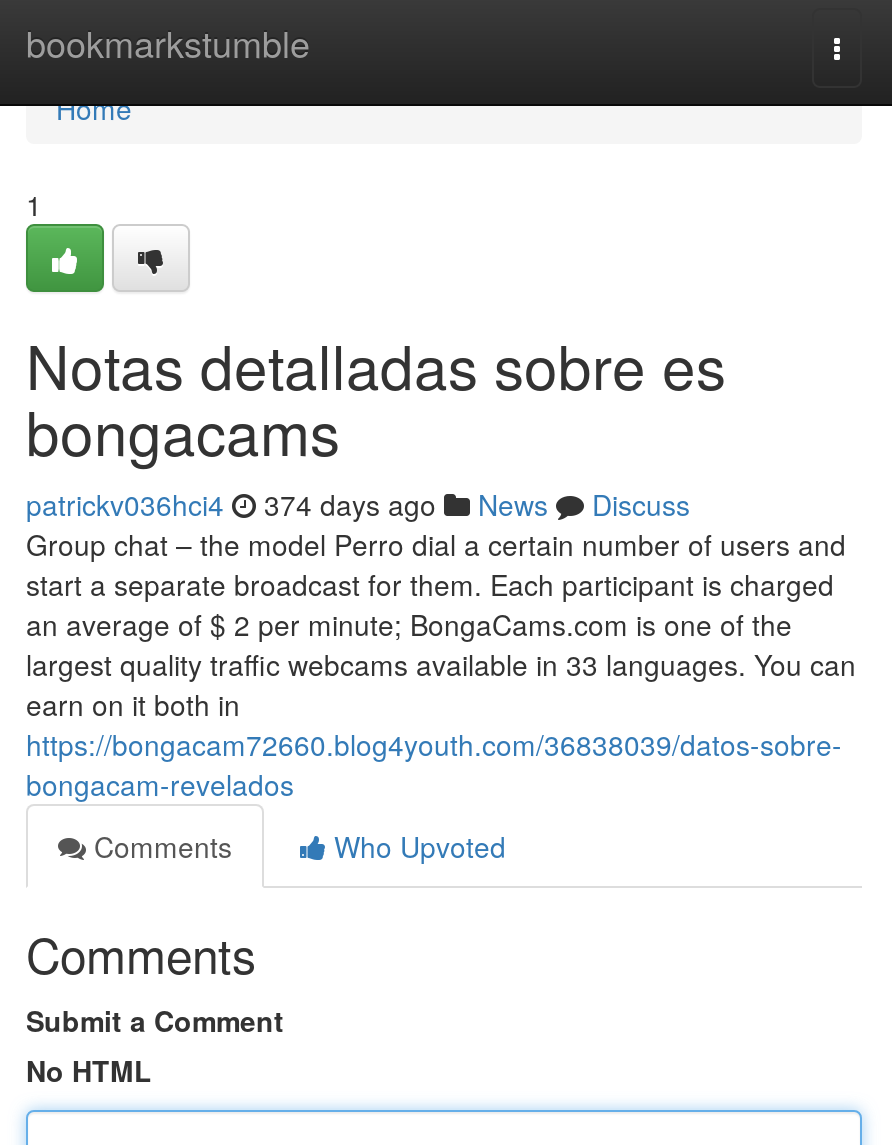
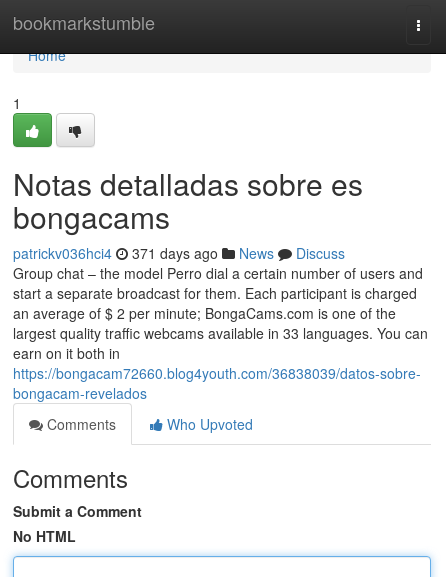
- patrickv036hci4 374 days ago News Discuss
+ patrickv036hci4 371 days ago News Discuss
